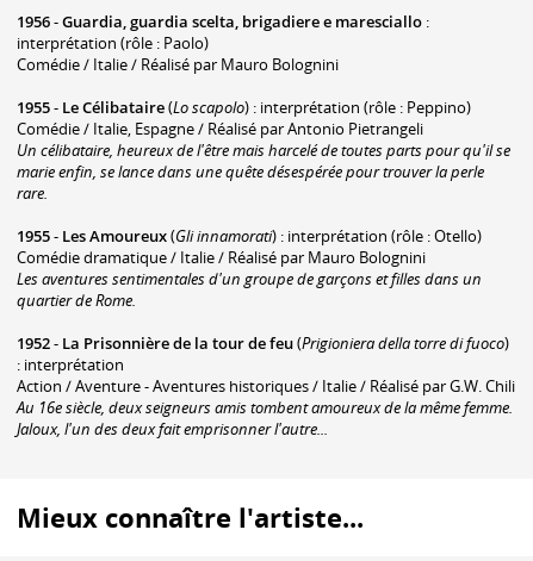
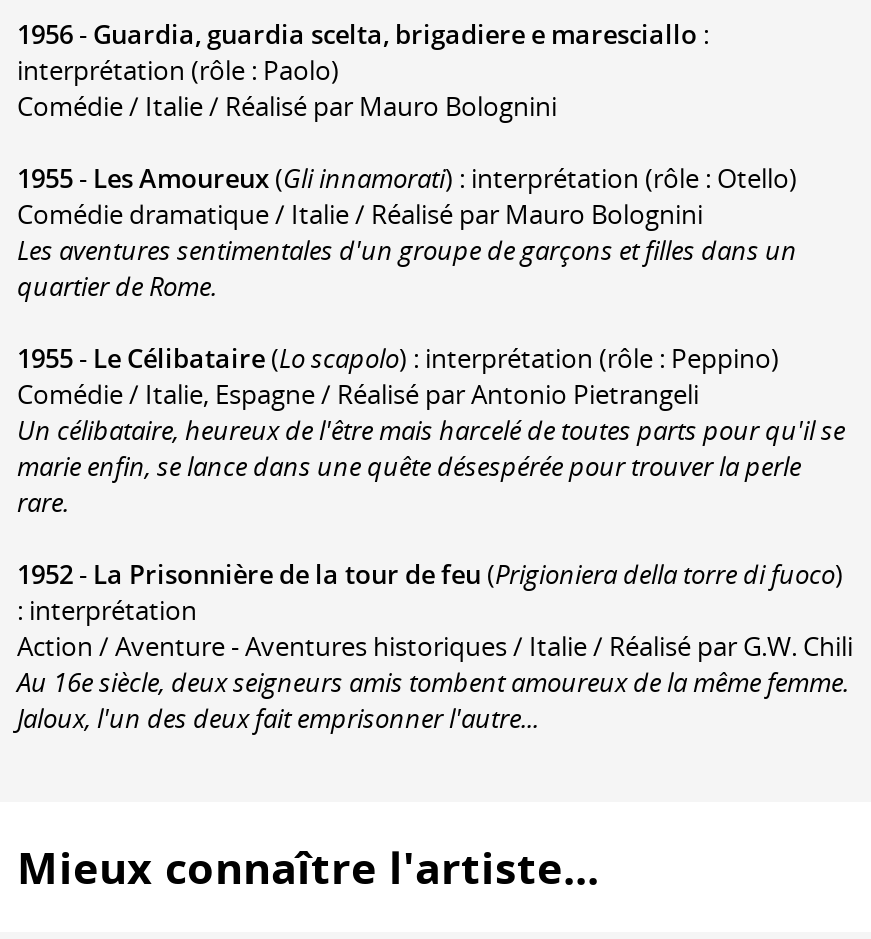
moved down: 1955 - Le Célibataire (Lo scapolo) : interprétation (rôle : Peppino) | Comédie / Italie, Espagne / Réalisé par Antonio Pietrangeli | Un célibataire, heureux de l'être mais harcelé de toutes parts pour qu'il se | marie enfin, se lance dans une quête désespérée pour trouver la perle | rare.

moved up: 1955 - Les Amoureux (Gli innamorati) : interprétation (rôle : Otello) | Comédie dramatique / Italie / Réalisé par Mauro Bolognini | Les aventures sentimentales d'un groupe de garçons et filles dans un | quartier de Rome.
